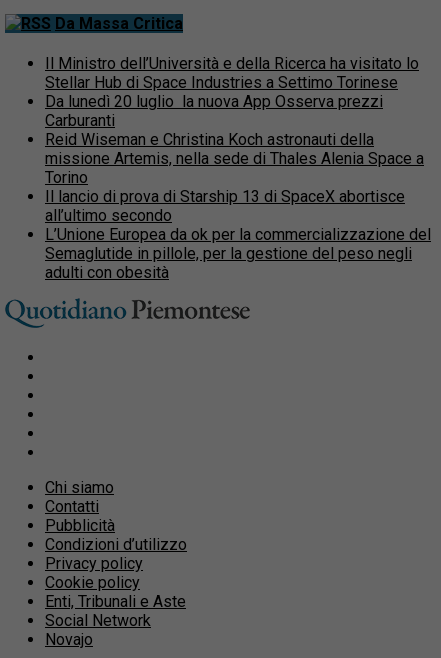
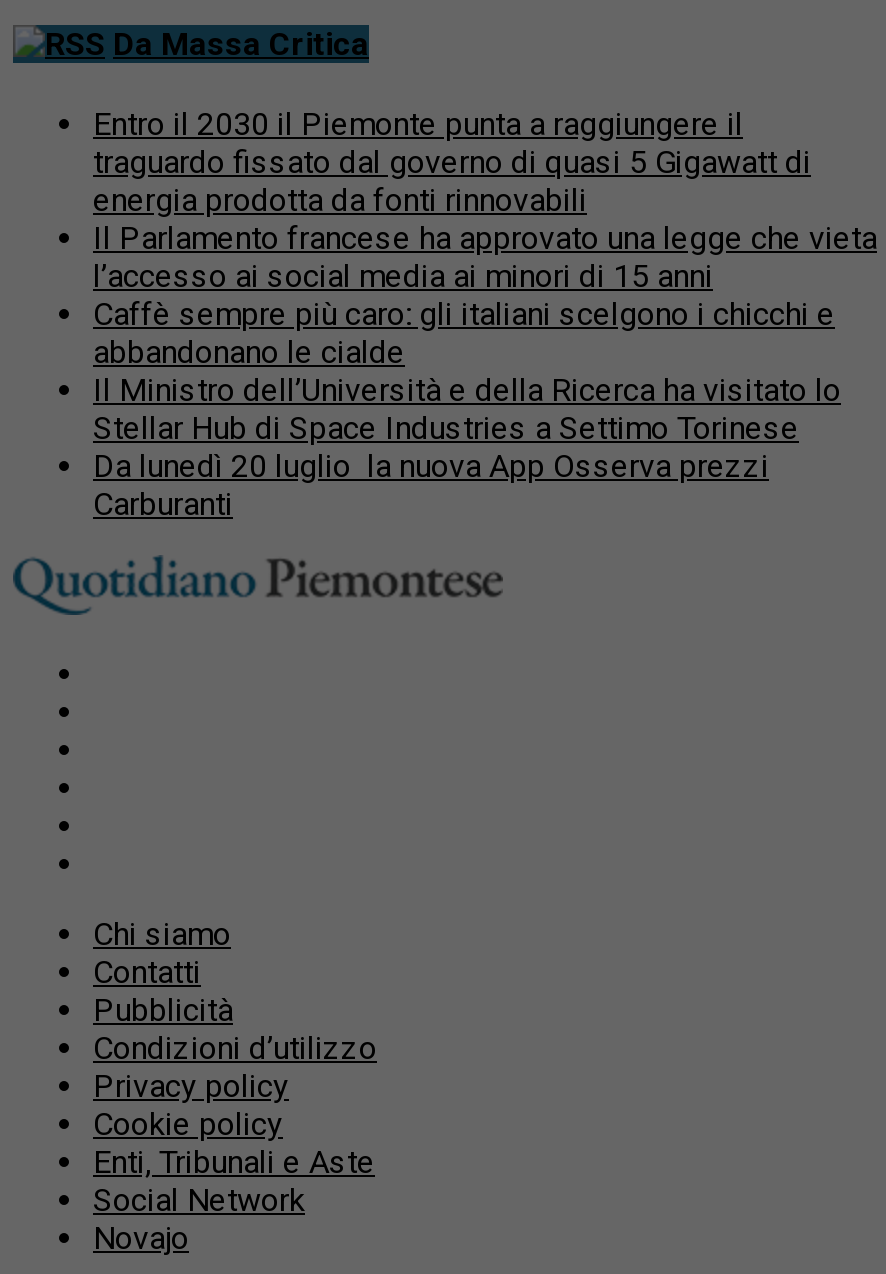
+ Entro il 2030 il Piemonte punta a raggiungere il
+ traguardo fissato dal governo di quasi 5 Gigawatt di
+ energia prodotta da fonti rinnovabili
+ Il Parlamento francese ha approvato una legge che vieta
+ l’accesso ai social media ai minori di 15 anni
+ Caffè sempre più caro: gli italiani scelgono i chicchi e
+ abbandonano le cialde

moved down: Il Ministro dell’Università e della Ricerca ha visitato lo | Stellar Hub di Space Industries a Settimo Torinese | Da lunedì 20 luglio la nuova App Osserva prezzi | Carburanti

- Reid Wiseman e Christina Koch astronauti della
- missione Artemis, nella sede di Thales Alenia Space a
- Torino
- Il lancio di prova di Starship 13 di SpaceX abortisce
- all’ultimo secondo
- L’Unione Europea da ok per la commercializzazione del
- Semaglutide in pillole, per la gestione del peso negli
- adulti con obesità
